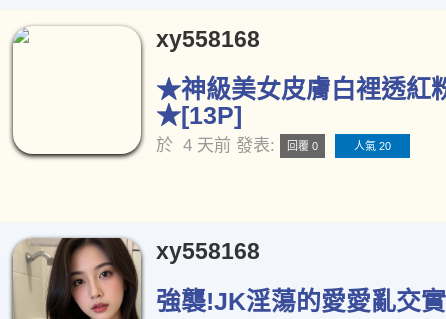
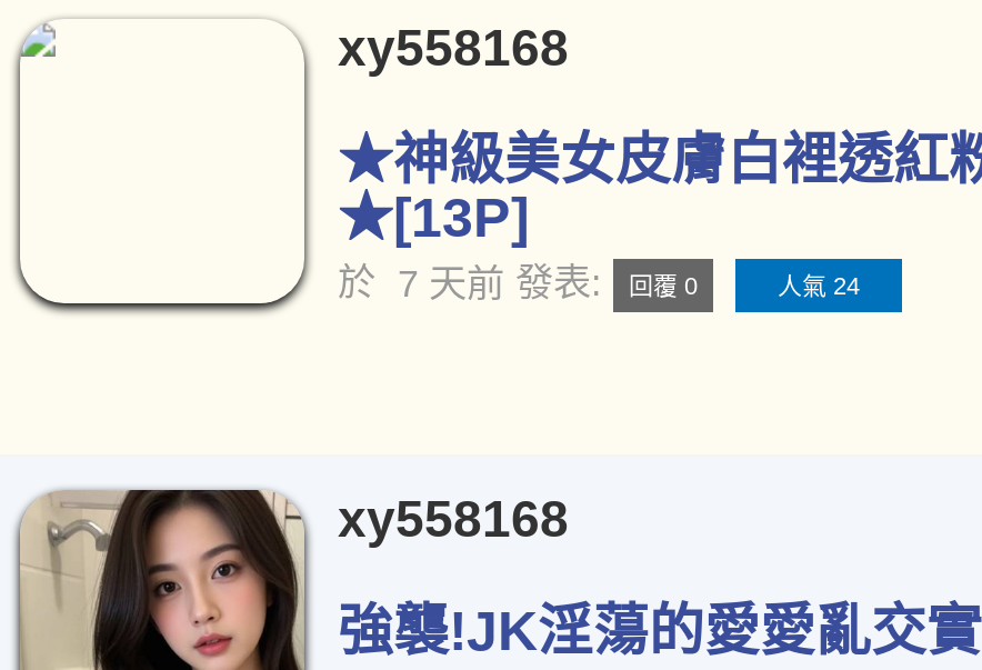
- 於4 天前發表: 回覆 0
+ 於7 天前發表: 回覆 0

- 人氣 20
+ 人氣 24
